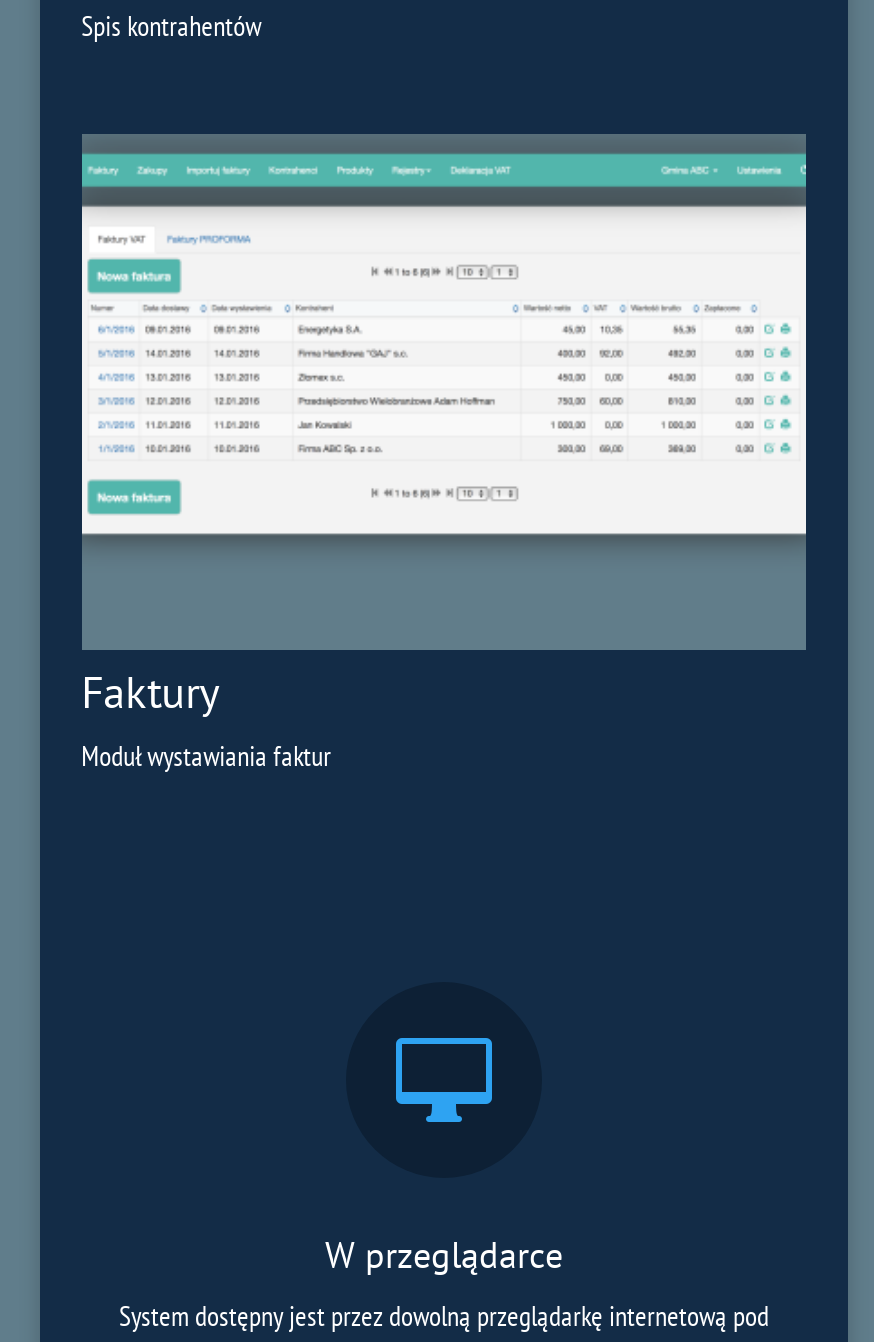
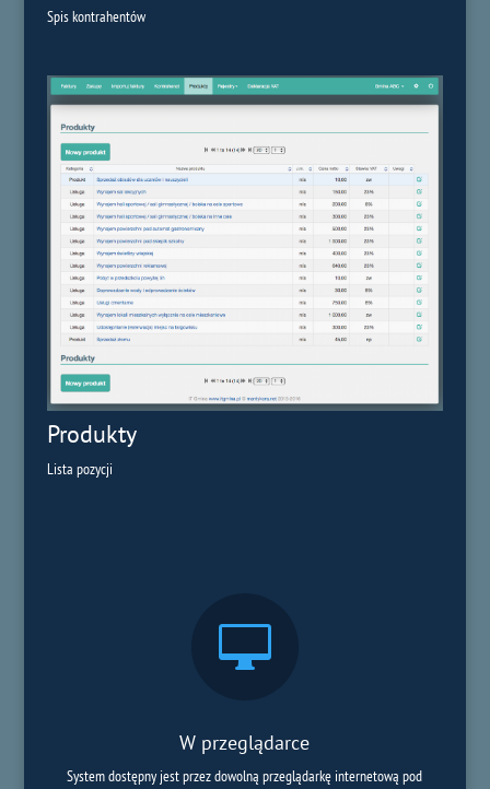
- [image]
- Faktury
- Moduł wystawiania faktur
+ [image]
+ Produkty
+ Lista pozycji
